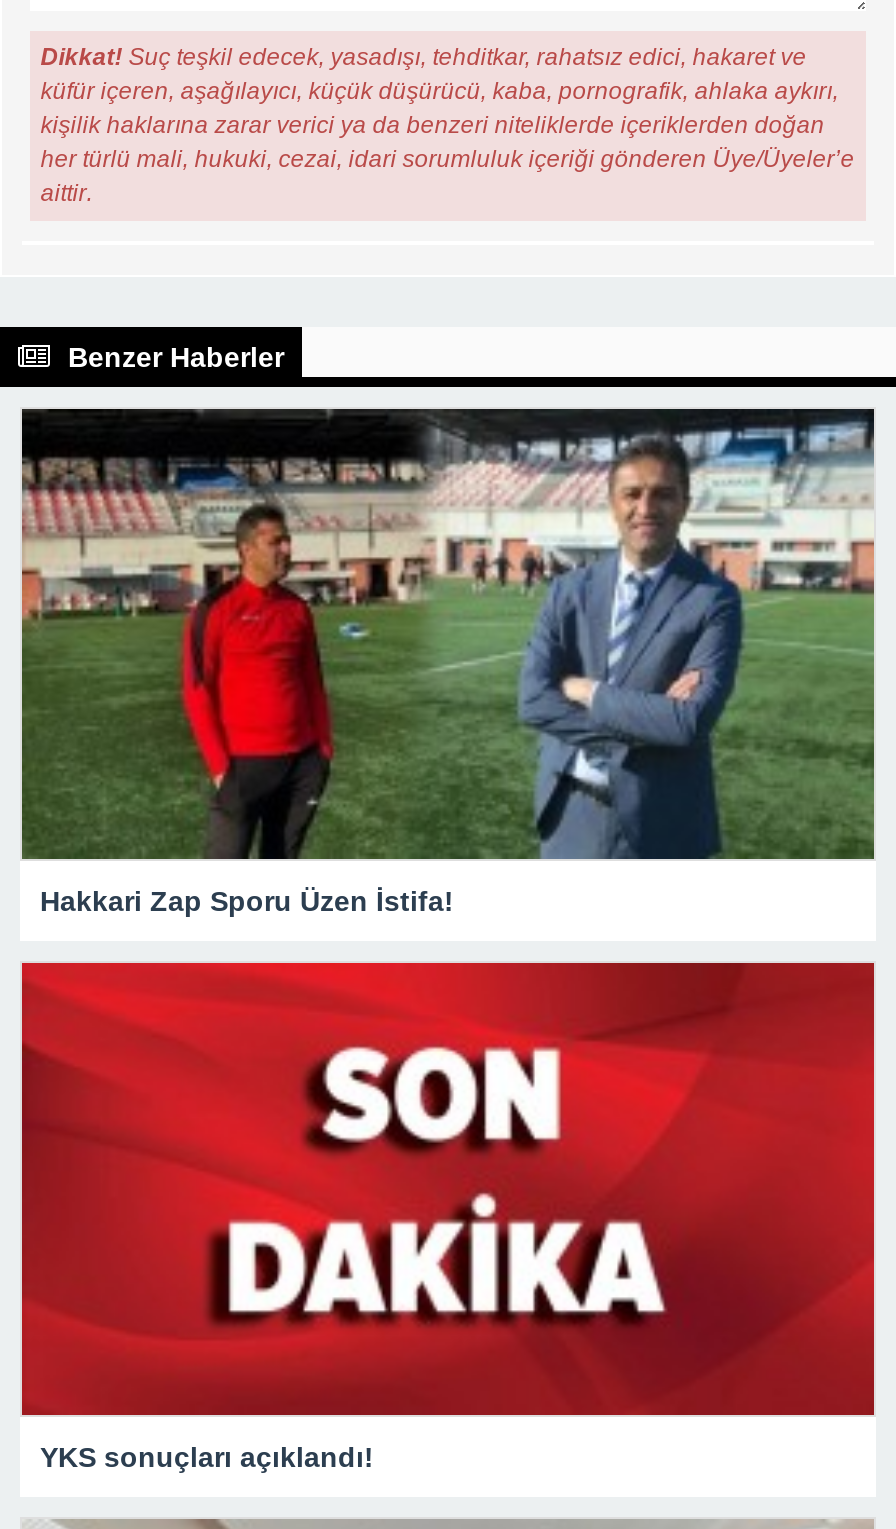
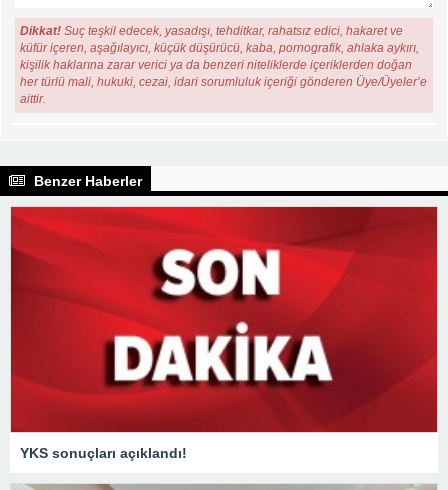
- [image]
- Hakkari Zap Sporu Üzen İstifa!
